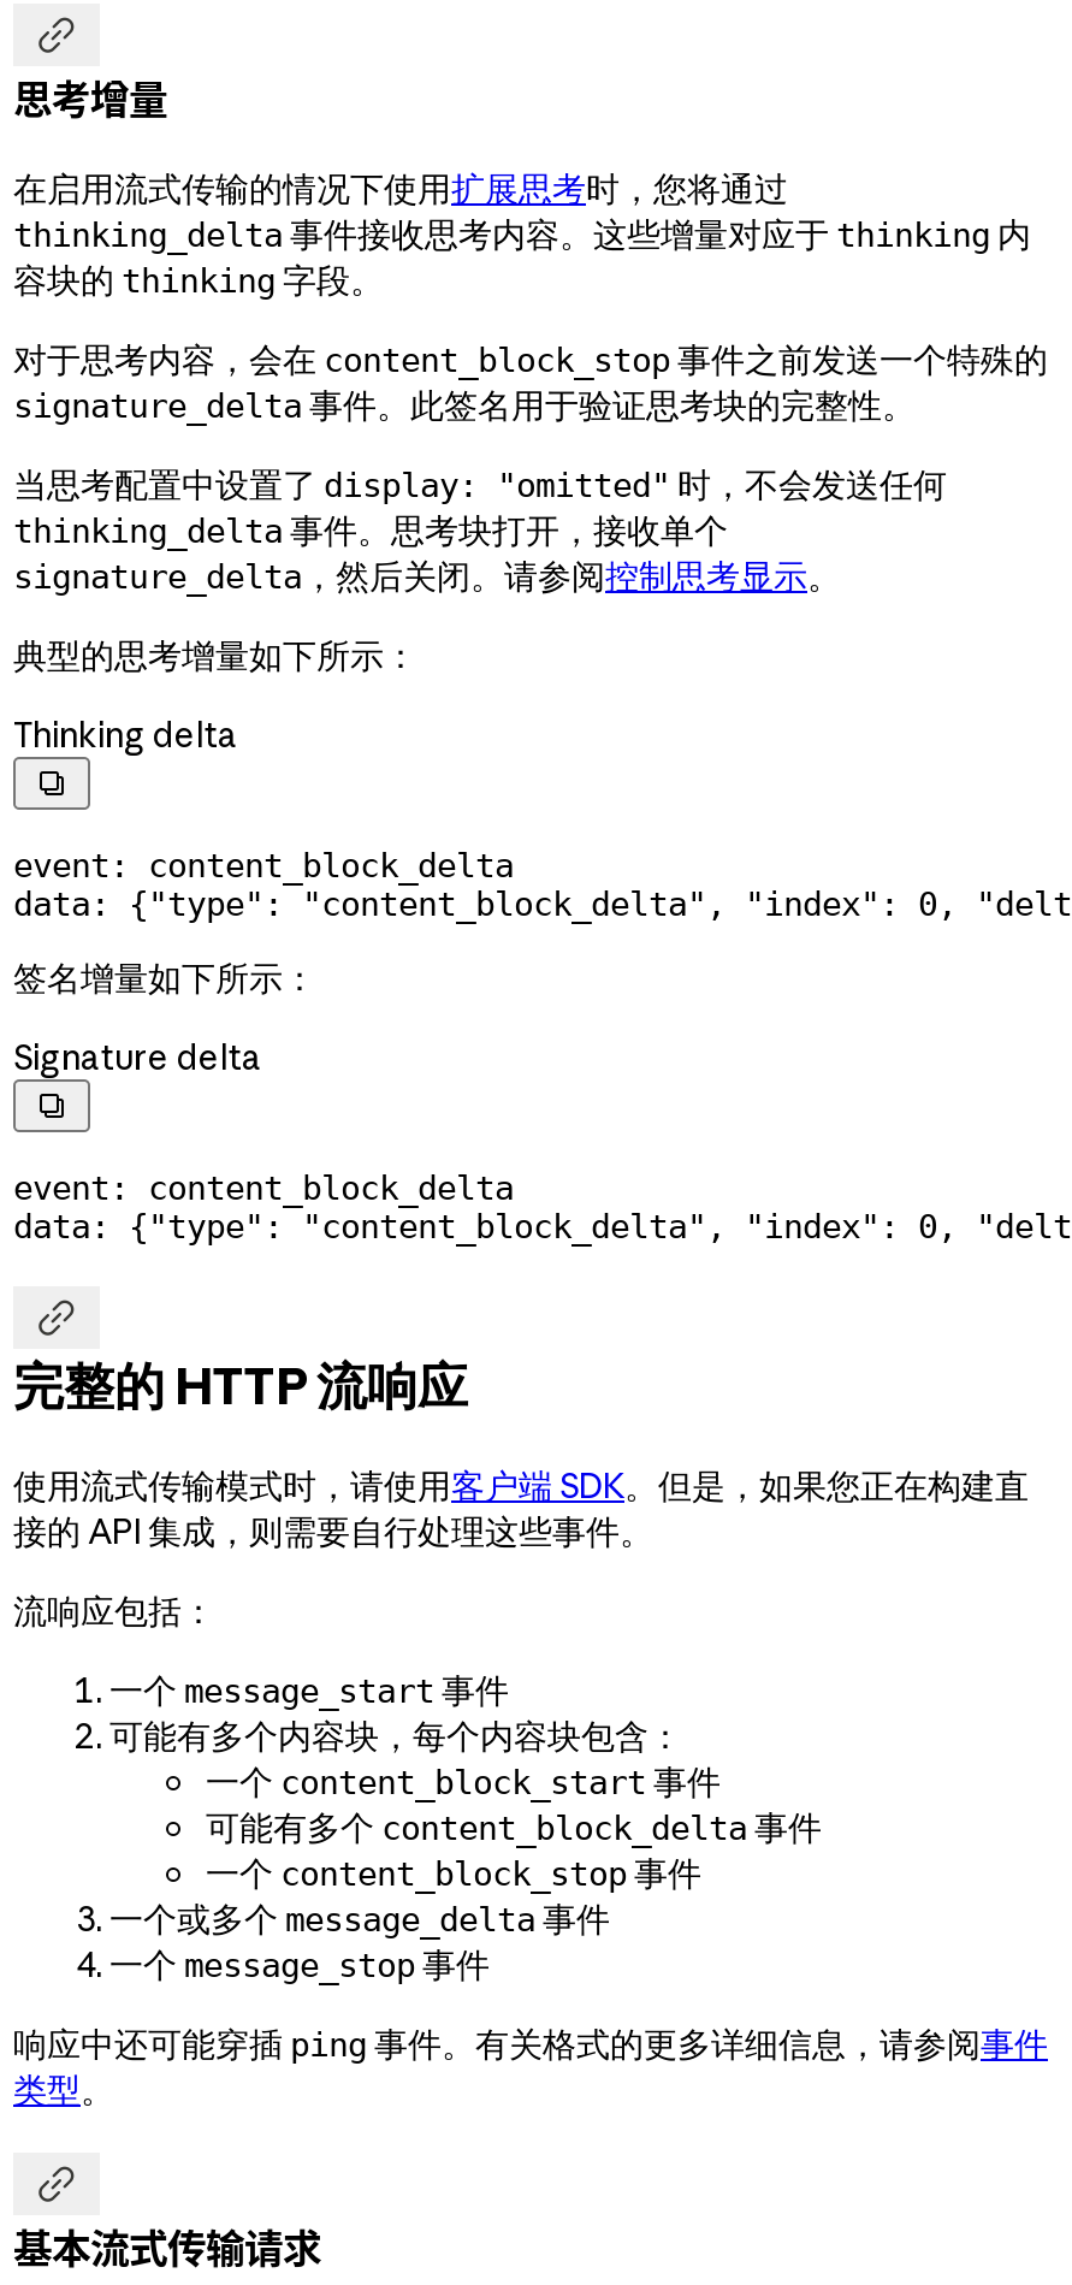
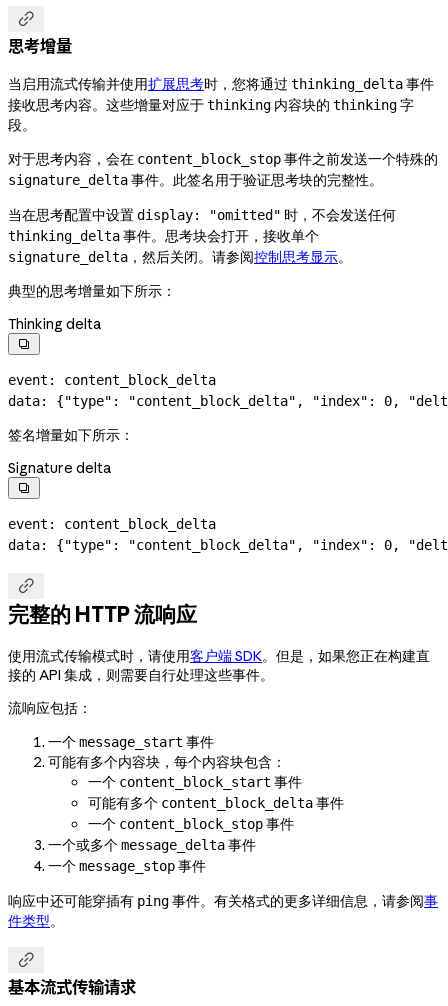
- 在启用流式传输的情况下使用扩展思考时，您将通过
- thinking_delta事件接收思考内容。这些增量对应于thinking内
- 容块的thinking字段。
+ 当启用流式传输并使用扩展思考时，您将通过thinking_delta事件
+ 接收思考内容。这些增量对应于thinking内容块的thinking字
+ 段。

- 当思考配置中设置了display: "omitted"时，不会发送任何
- thinking_delta事件。思考块打开，接收单个
+ 当在思考配置中设置display: "omitted"时，不会发送任何
+ thinking_delta事件。思考块会打开，接收单个

- 响应中还可能穿插ping事件。有关格式的更多详细信息，请参阅事件
- 类型。
+ 响应中还可能穿插有ping事件。有关格式的更多详细信息，请参阅事
+ 件类型。
